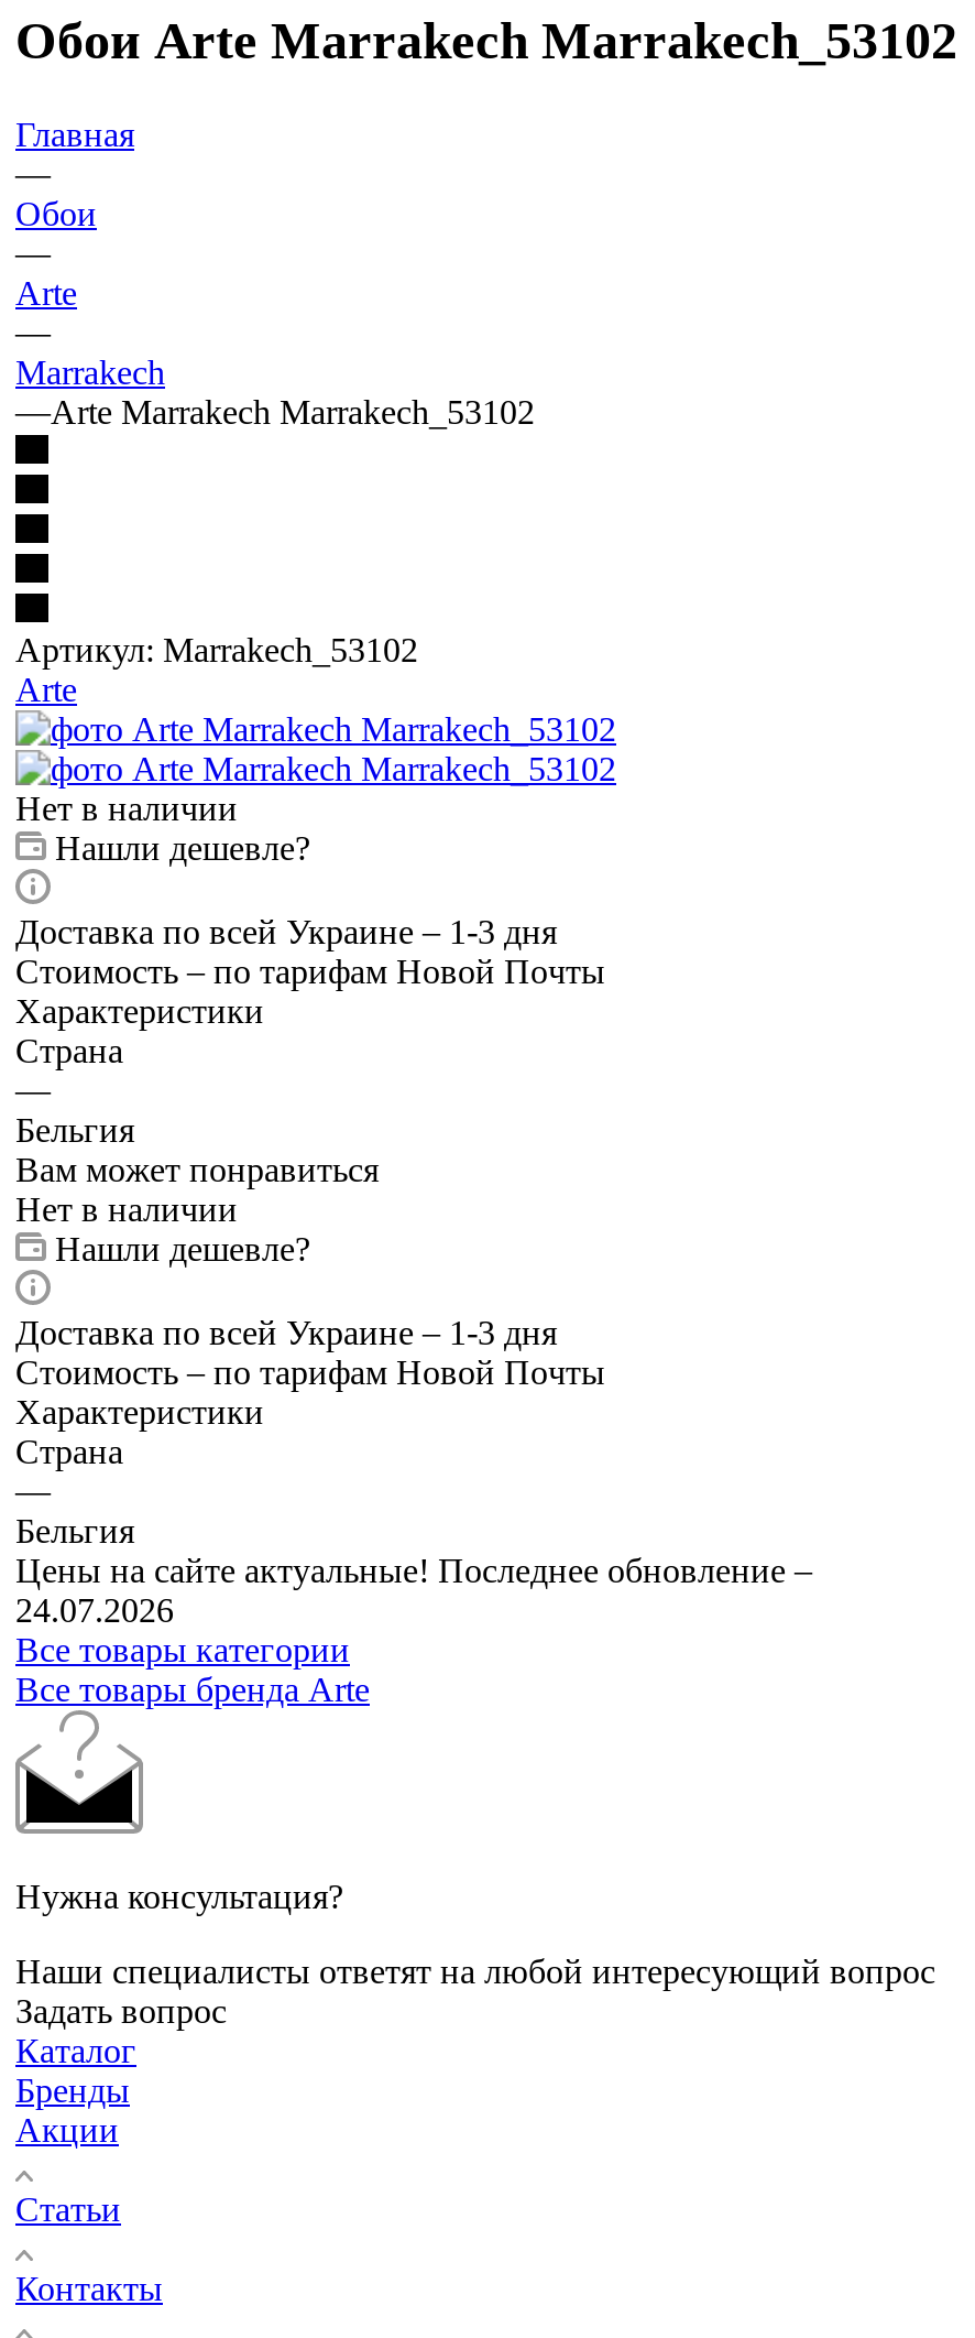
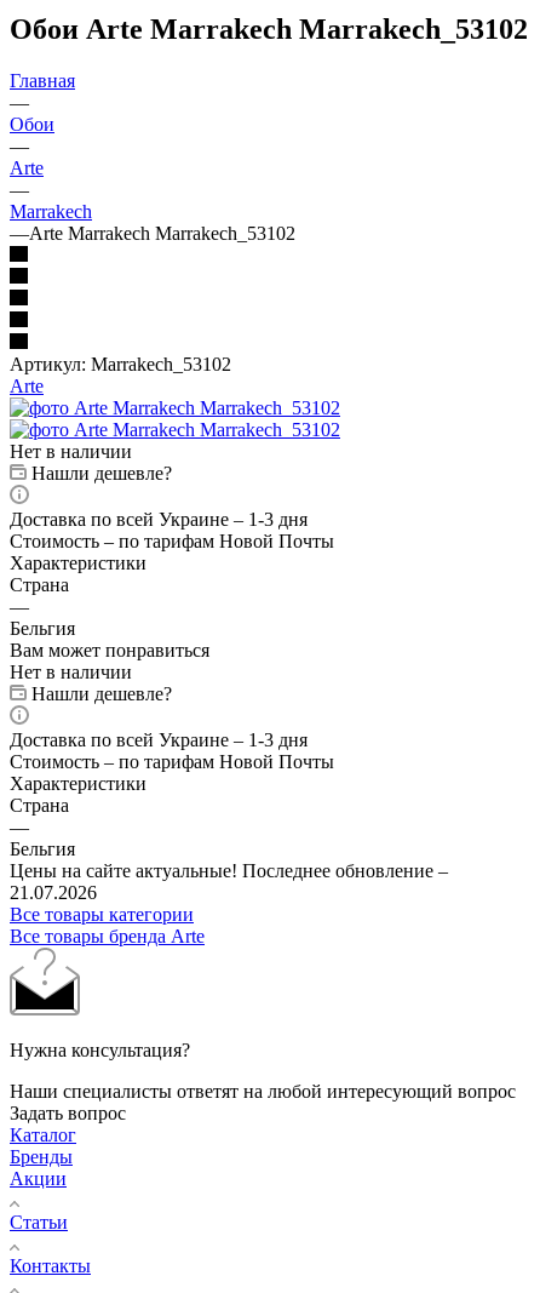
- 24.07.2026
+ 21.07.2026
